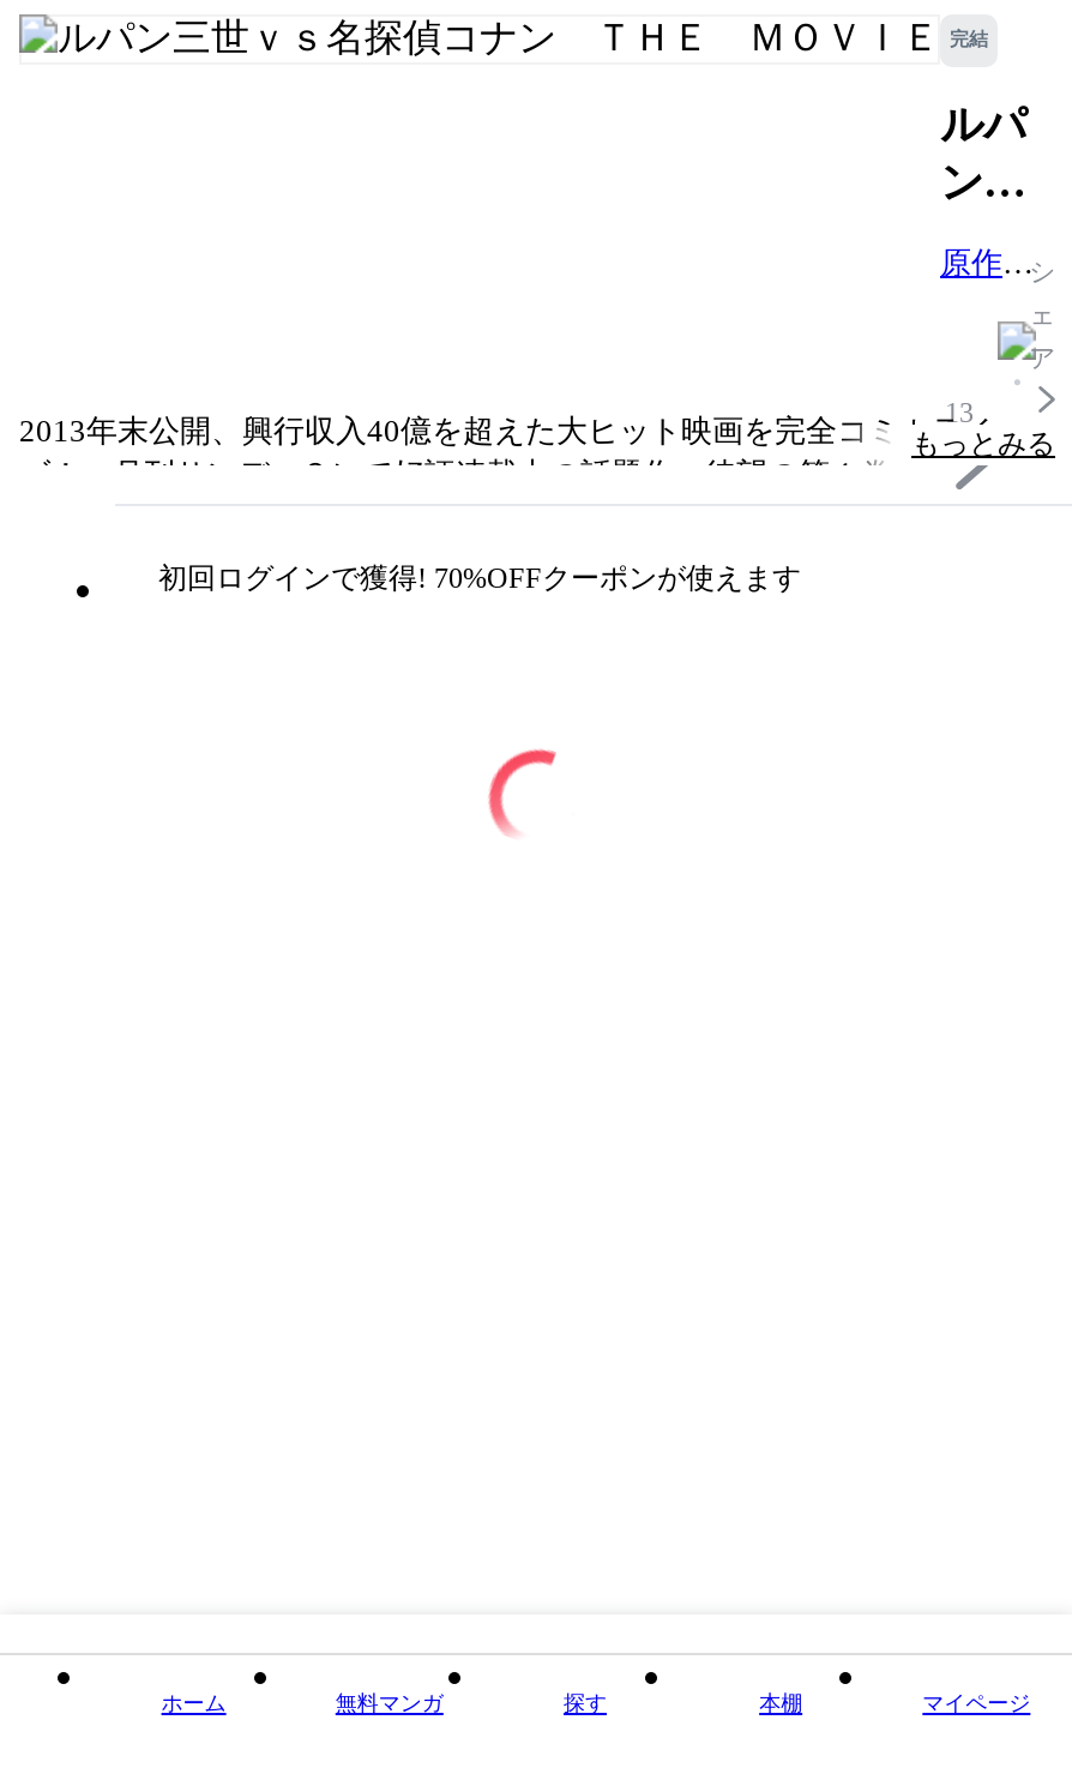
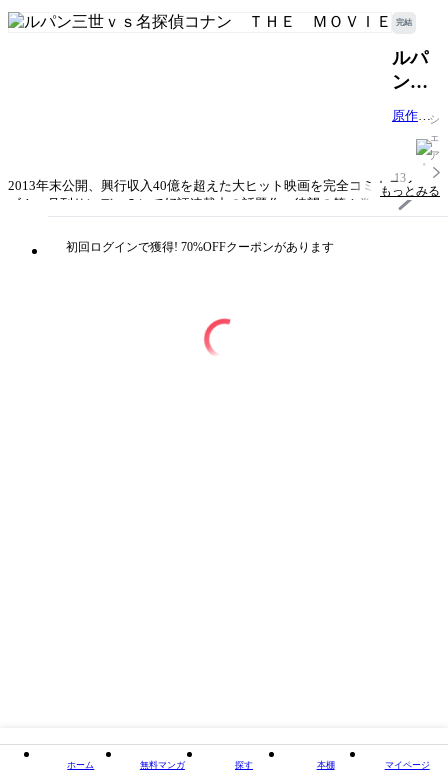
- 初回ログインで獲得! 70%OFFクーポンが使えます
+ 初回ログインで獲得! 70%OFFクーポンがあります
